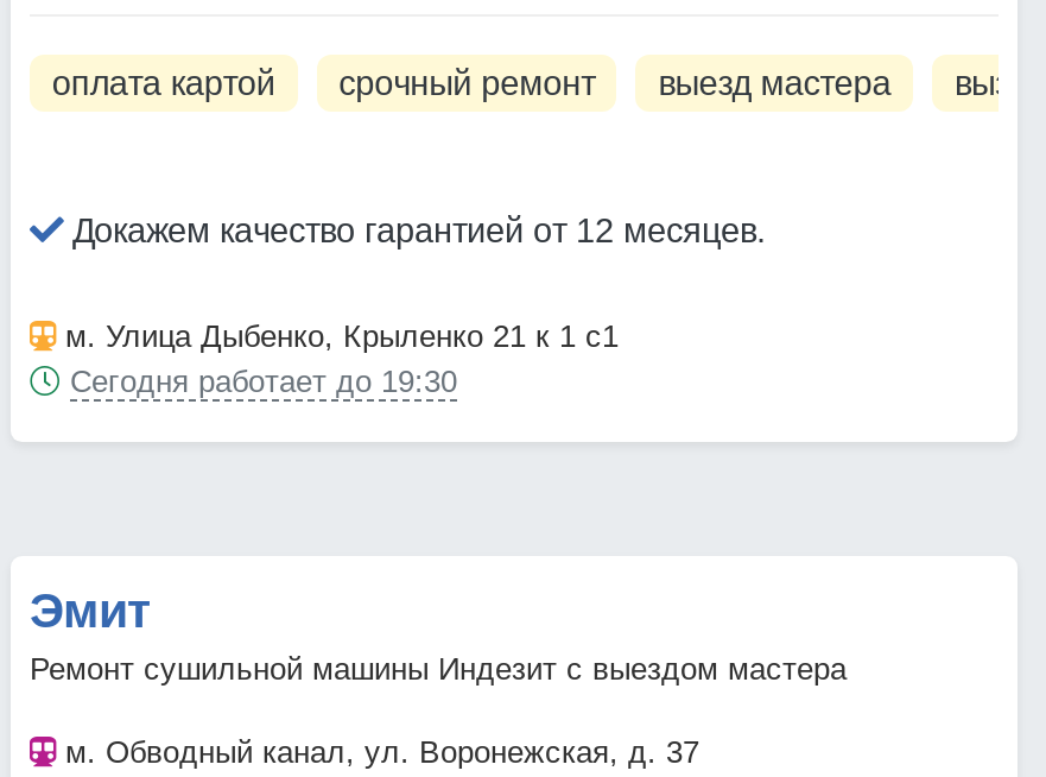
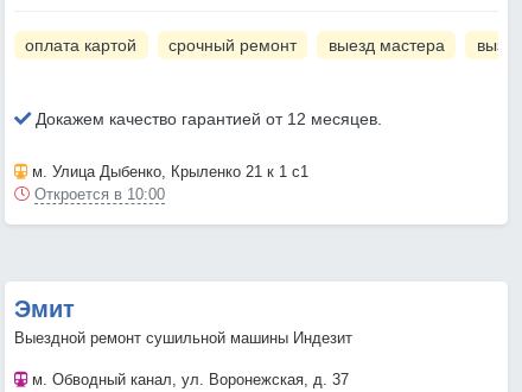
- Сегодня работает до 19:30
+ Откроется в 10:00

- Ремонт сушильной машины Индезит с выездом мастера
+ Выездной ремонт сушильной машины Индезит
